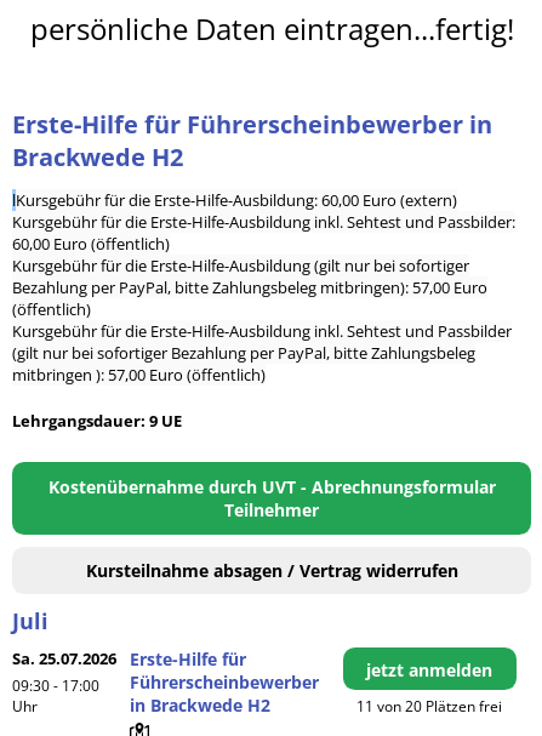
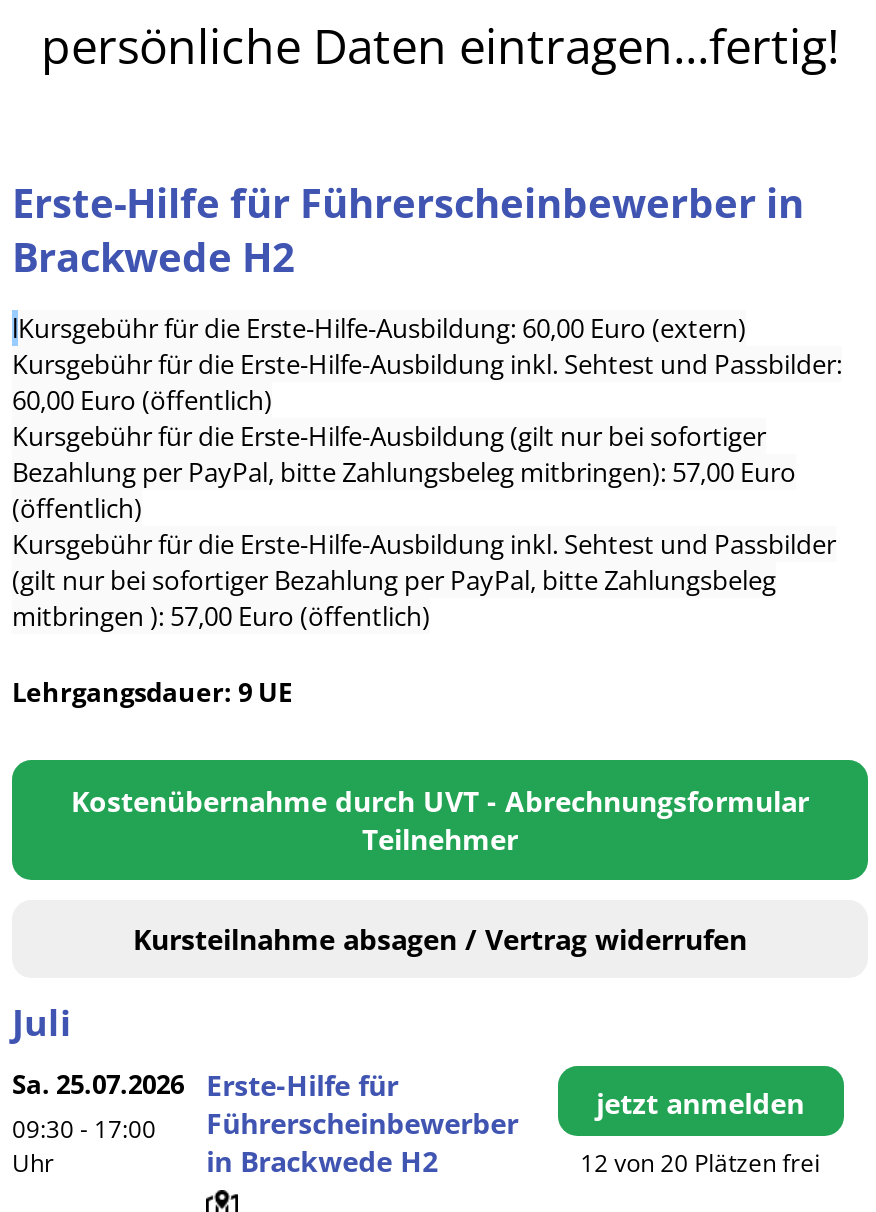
- 11 von 20 Plätzen frei
+ 12 von 20 Plätzen frei
